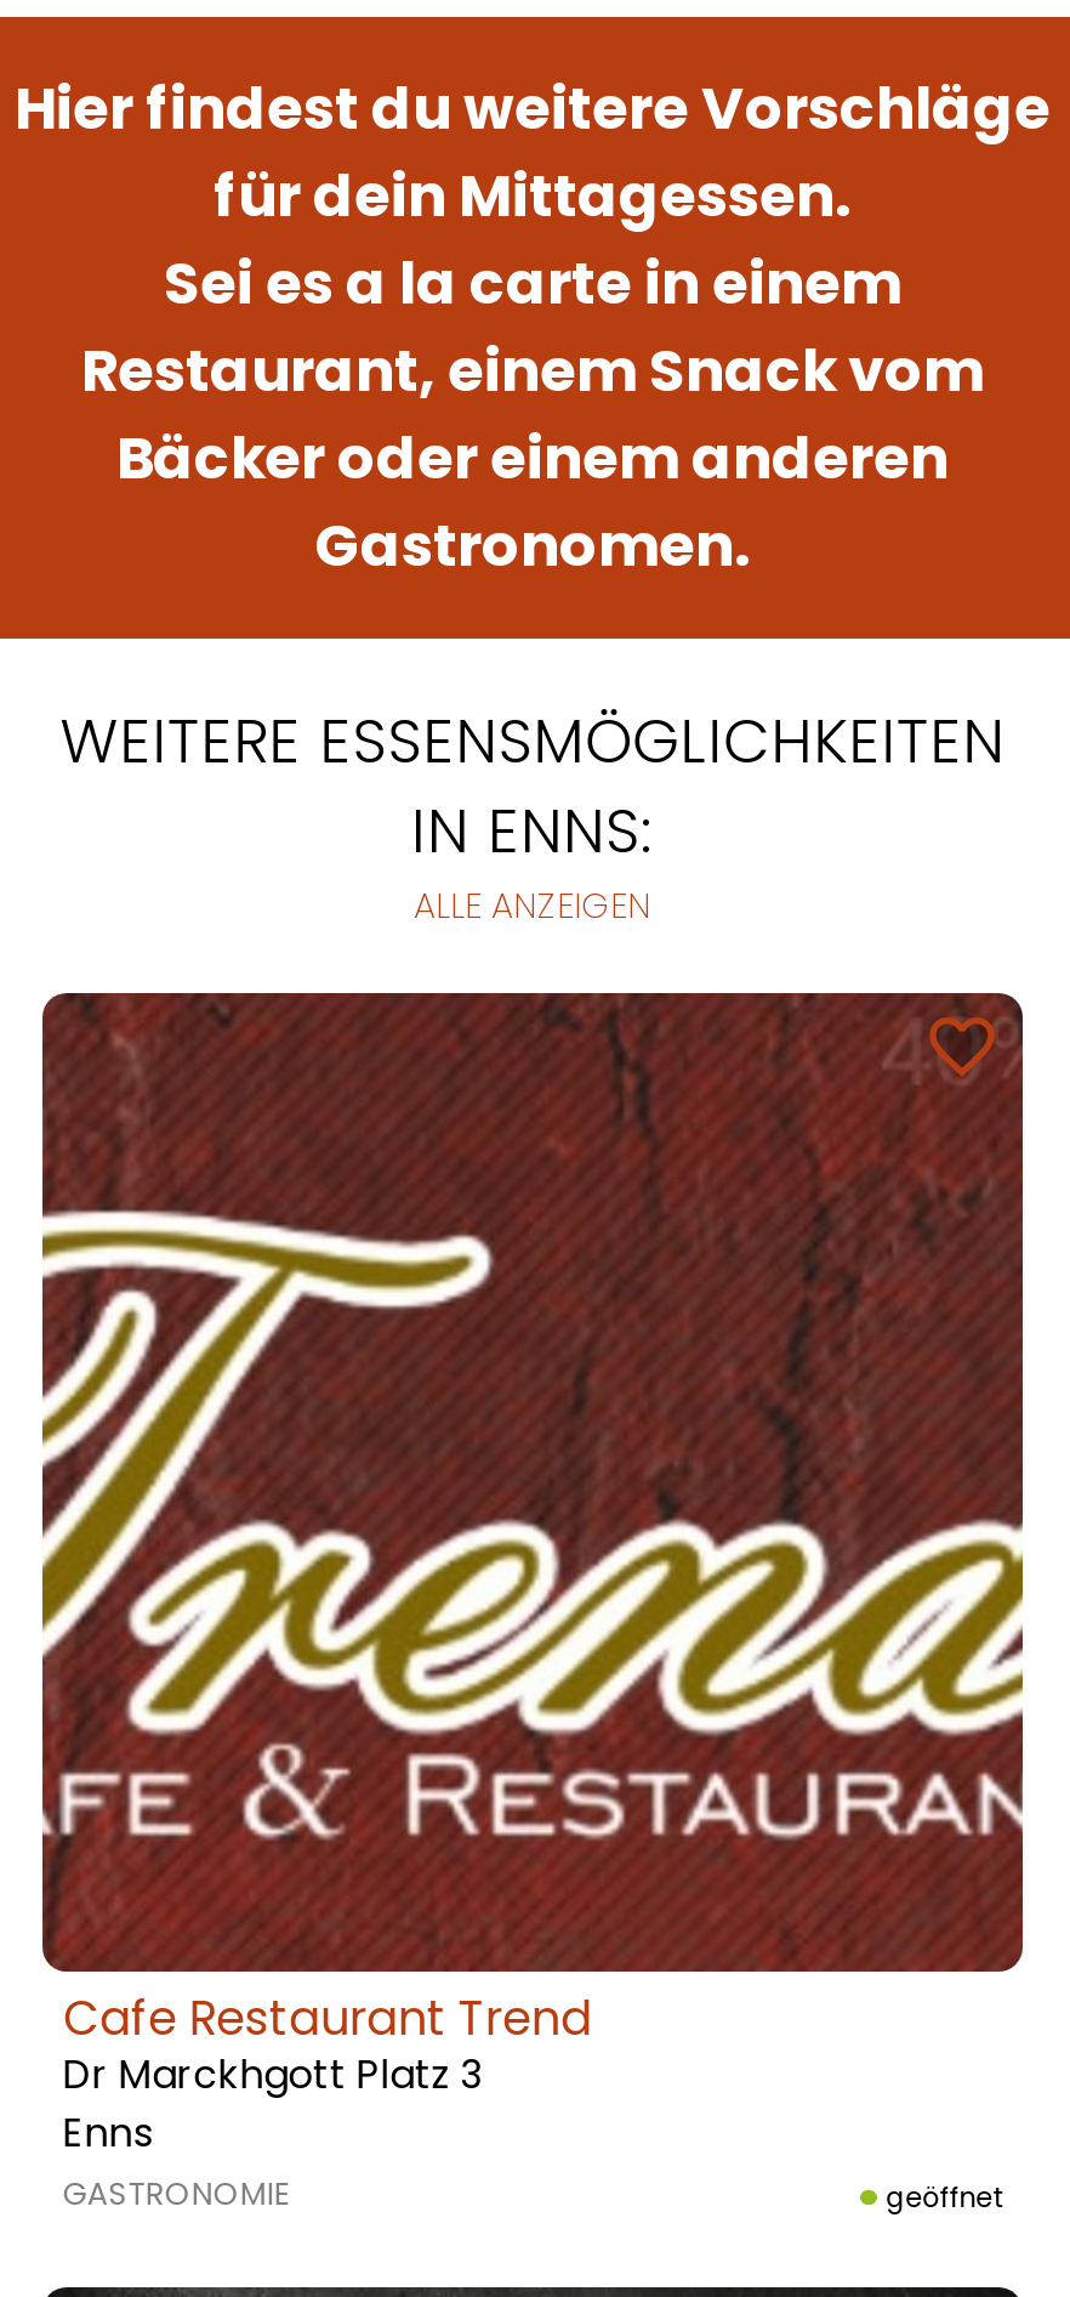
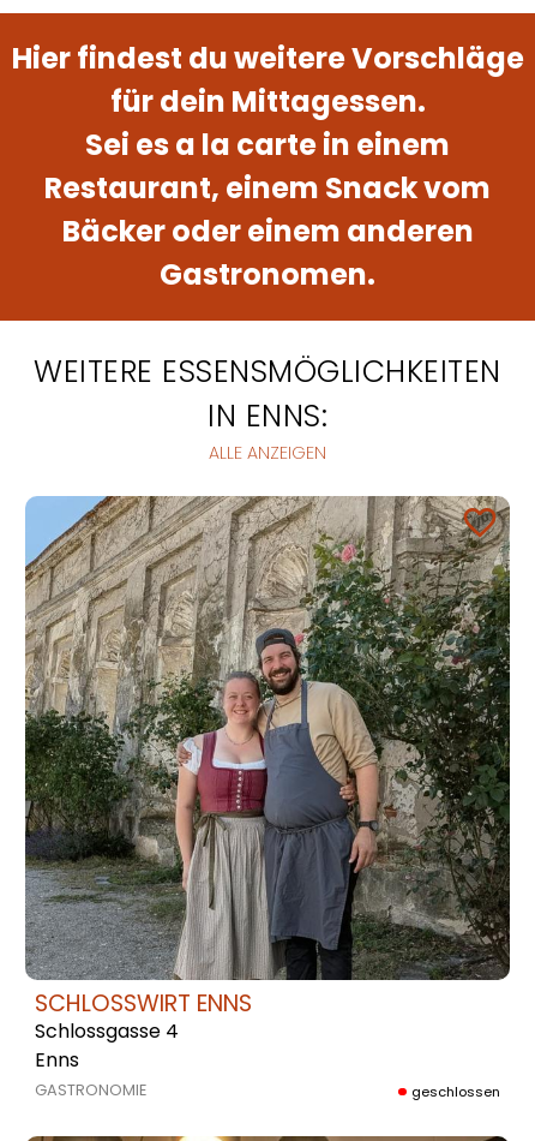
- [image]
- Cafe Restaurant Trend
- Dr Marckhgott Platz 3
+ [image]
+ SCHLOSSWIRT ENNS
+ Schlossgasse 4

- geöffnet
+ geschlossen
